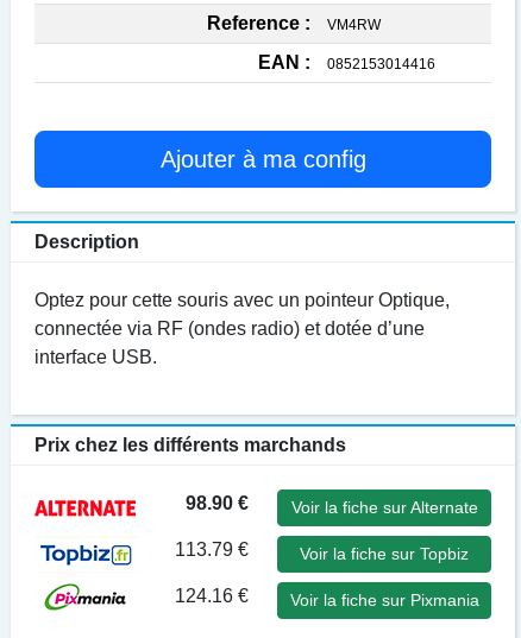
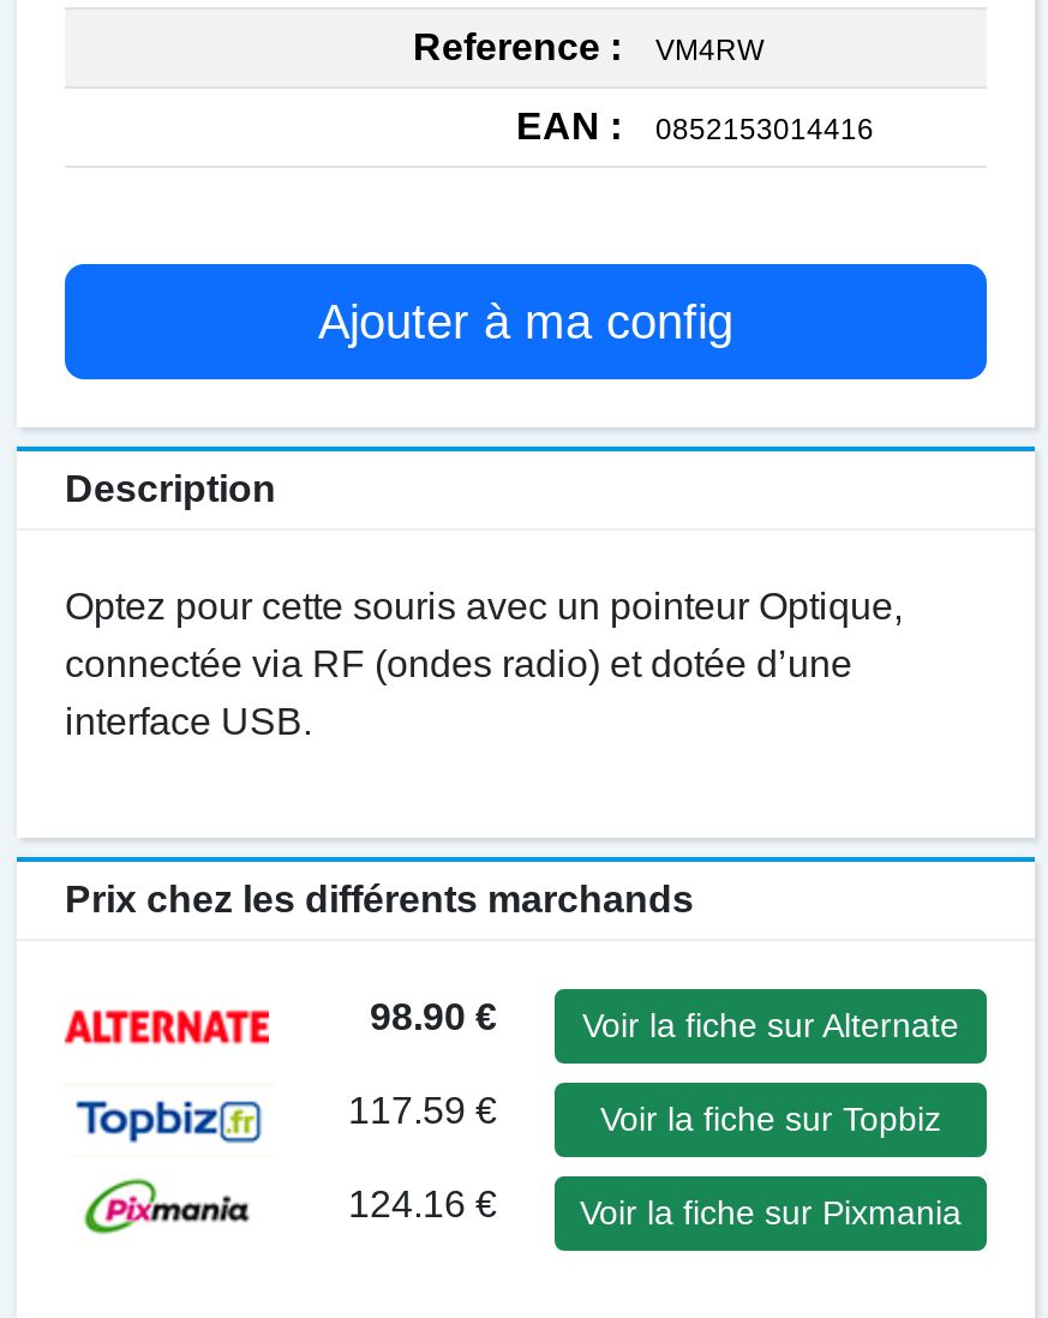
- 113.79 €
+ 117.59 €
